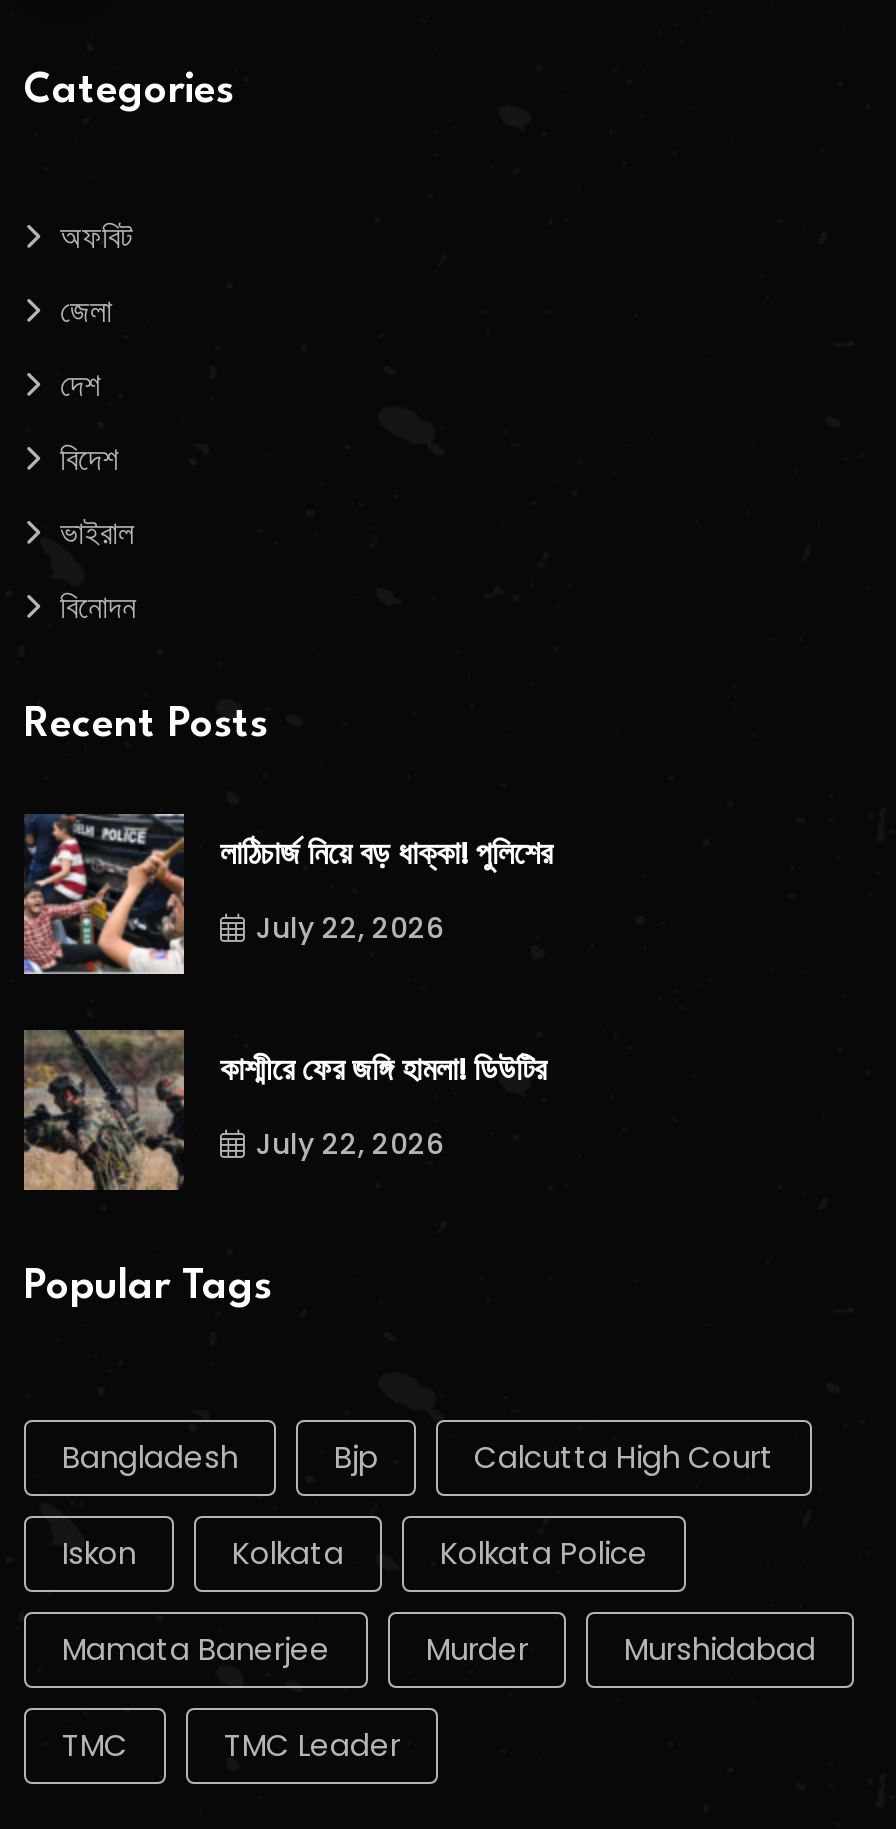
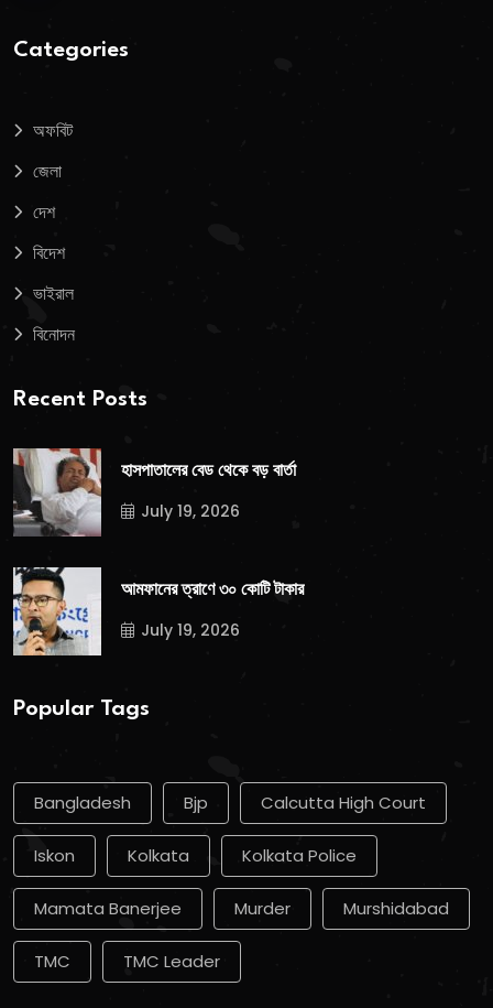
- [image]
- লাঠিচার্জ নিয়ে বড় ধাক্কা! পুলিশের
+ [image]
+ হাসপাতালের বেড থেকে বড় বার্তা

- July 22, 2026
+ July 19, 2026

- [image]
- কাশ্মীরে ফের জঙ্গি হামলা! ডিউটির
+ [image]
+ আমফানের ত্রাণে ৩০ কোটি টাকার

- July 22, 2026
+ July 19, 2026
